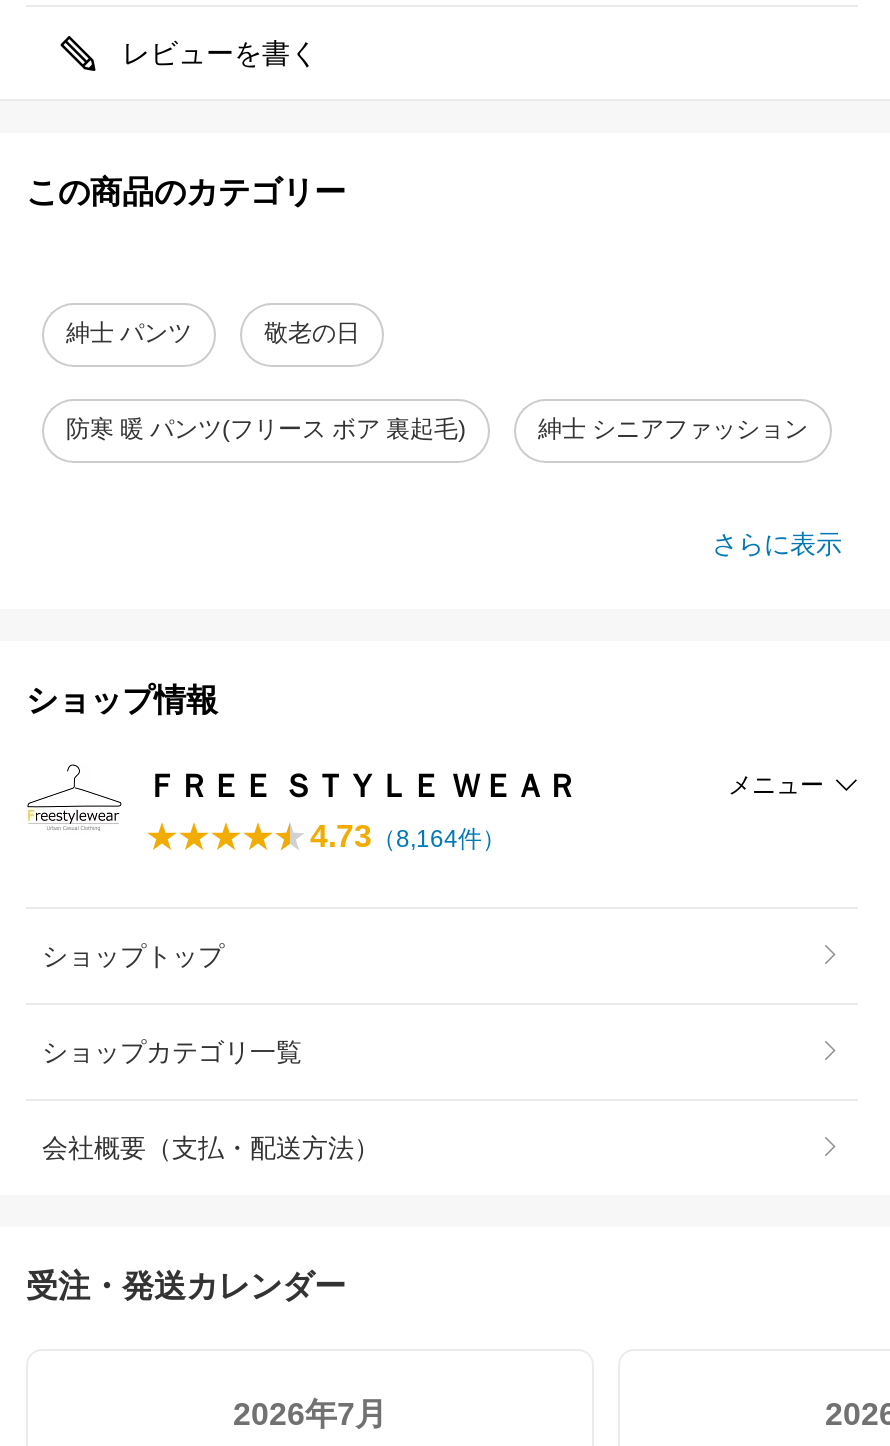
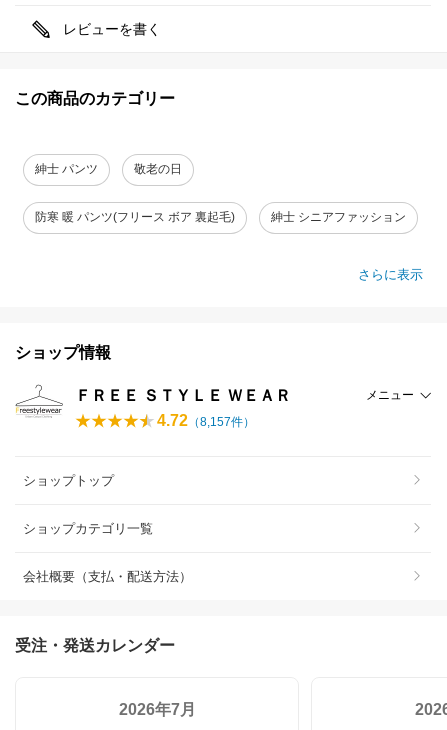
- 4.73（8,164件）
+ 4.72（8,157件）
